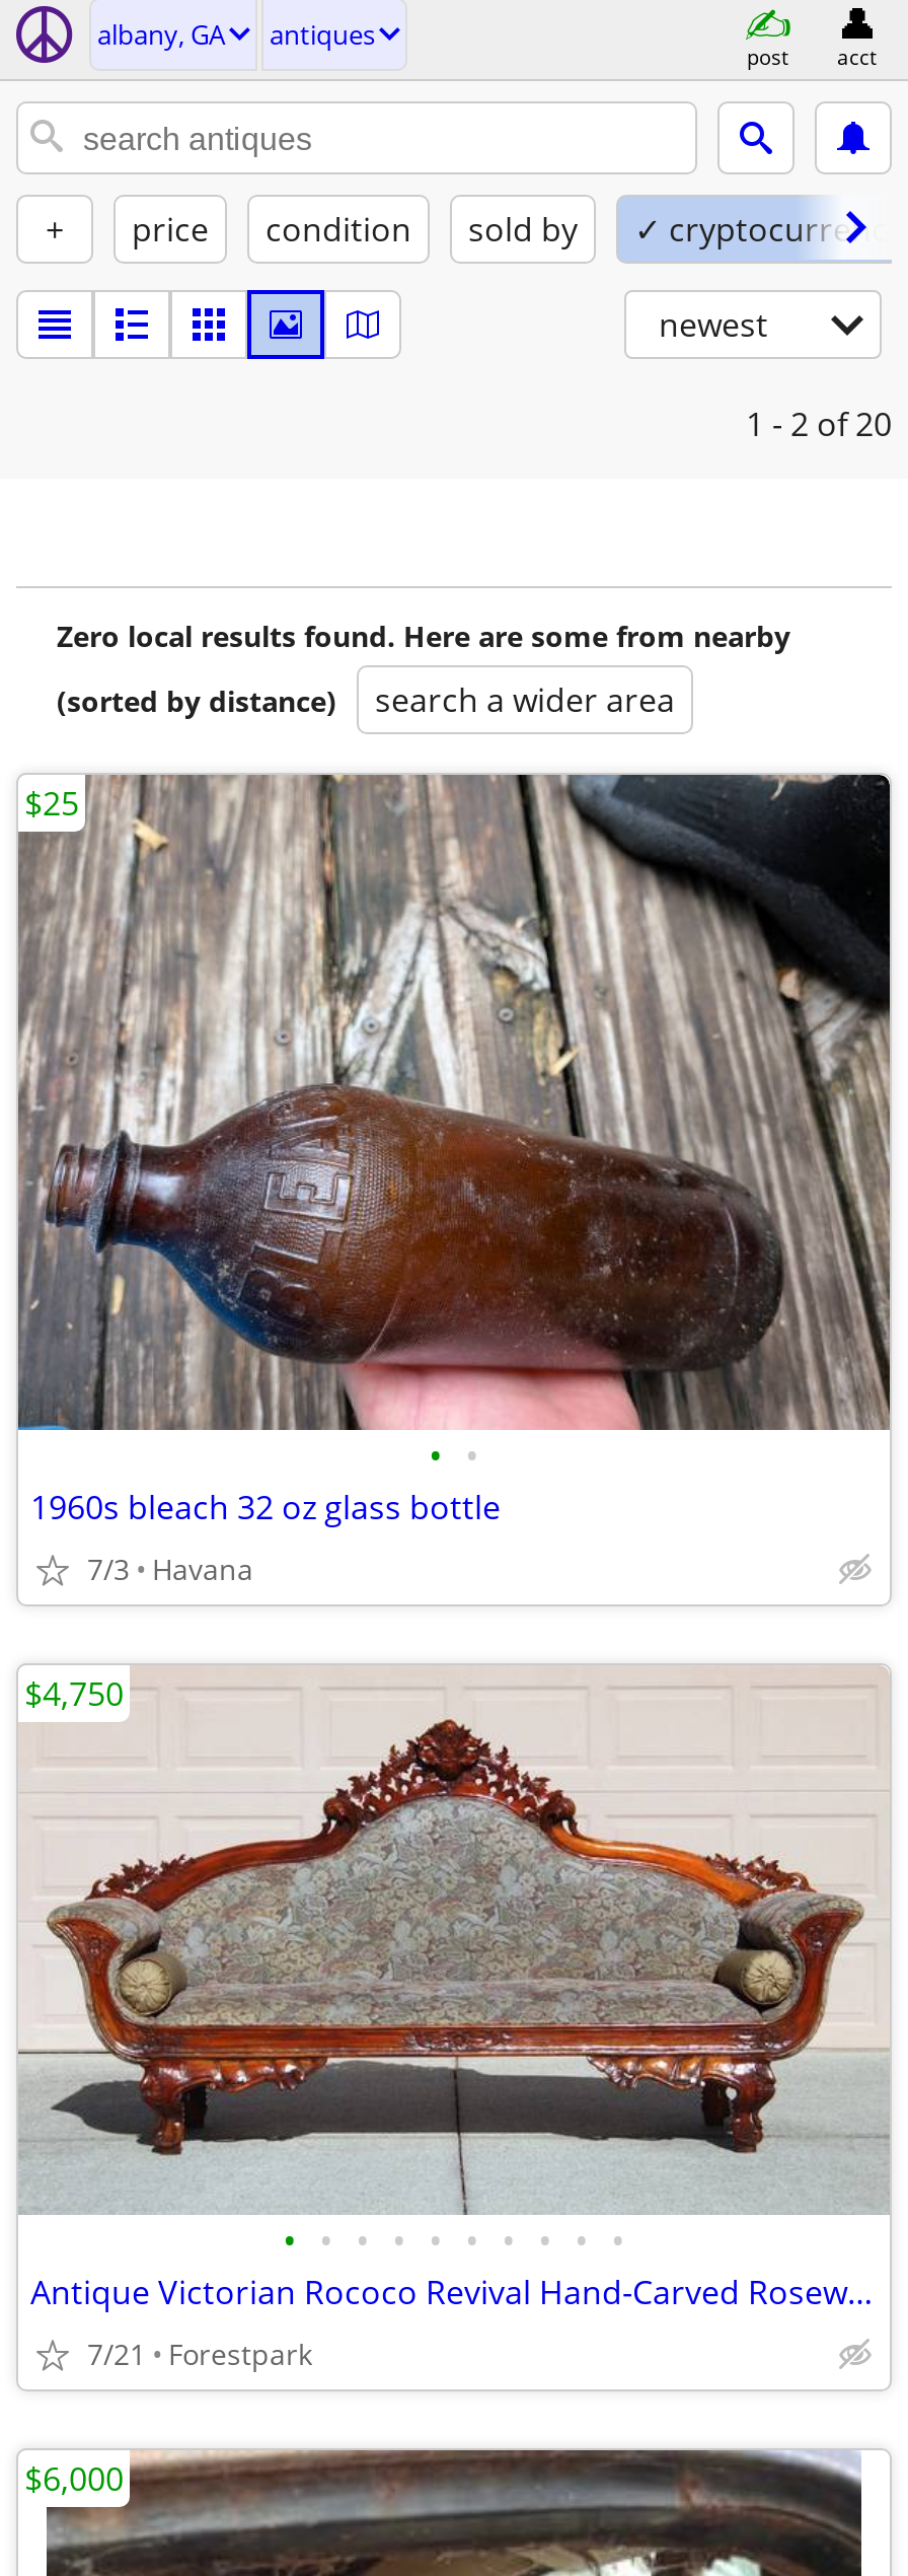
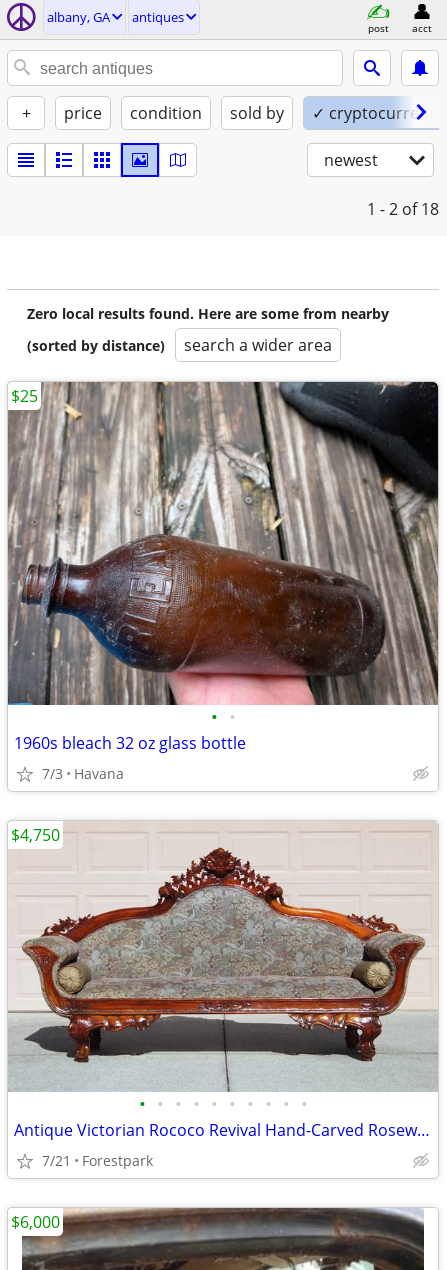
- 1 - 2 of 20
+ 1 - 2 of 18
